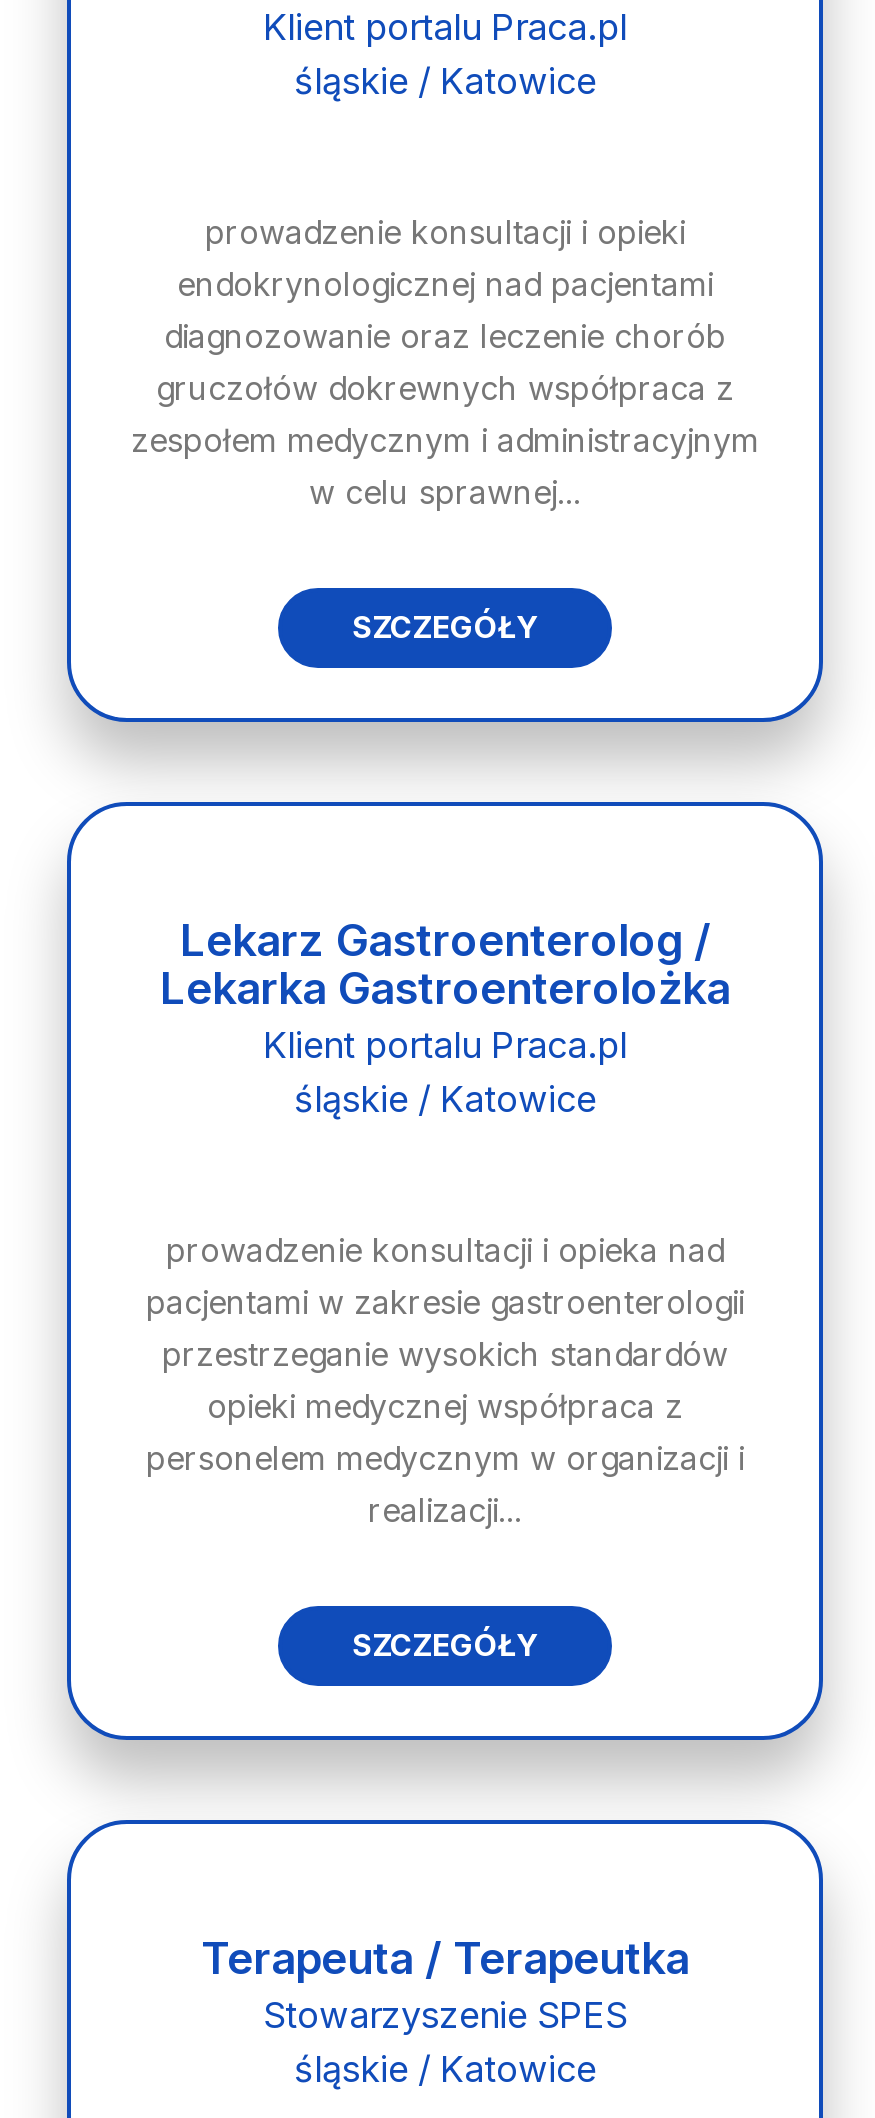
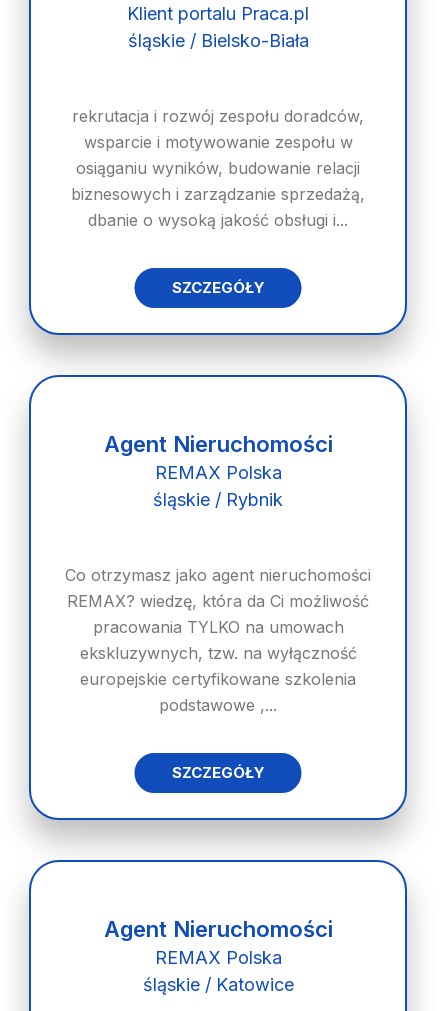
- śląskie / Katowice
+ śląskie / Bielsko-Biała

- prowadzenie konsultacji i opieki
- endokrynologicznej nad pacjentami
- diagnozowanie oraz leczenie chorób
- gruczołów dokrewnych współpraca z
- zespołem medycznym i administracyjnym
- w celu sprawnej...
+ rekrutacja i rozwój zespołu doradców,
+ wsparcie i motywowanie zespołu w
+ osiąganiu wyników, budowanie relacji
+ biznesowych i zarządzanie sprzedażą,
+ dbanie o wysoką jakość obsługi i...

- Lekarz Gastroenterolog /
- Lekarka Gastroenterolożka
- Klient portalu Praca.pl
- śląskie / Katowice
+ Agent Nieruchomości
+ REMAX Polska
+ śląskie / Rybnik

- prowadzenie konsultacji i opieka nad
- pacjentami w zakresie gastroenterologii
- przestrzeganie wysokich standardów
- opieki medycznej współpraca z
- personelem medycznym w organizacji i
- realizacji...
+ Co otrzymasz jako agent nieruchomości
+ REMAX? wiedzę, która da Ci możliwość
+ pracowania TYLKO na umowach
+ ekskluzywnych, tzw. na wyłączność
+ europejskie certyfikowane szkolenia
+ podstawowe ,...

- Terapeuta / Terapeutka
- Stowarzyszenie SPES
+ Agent Nieruchomości
+ REMAX Polska
